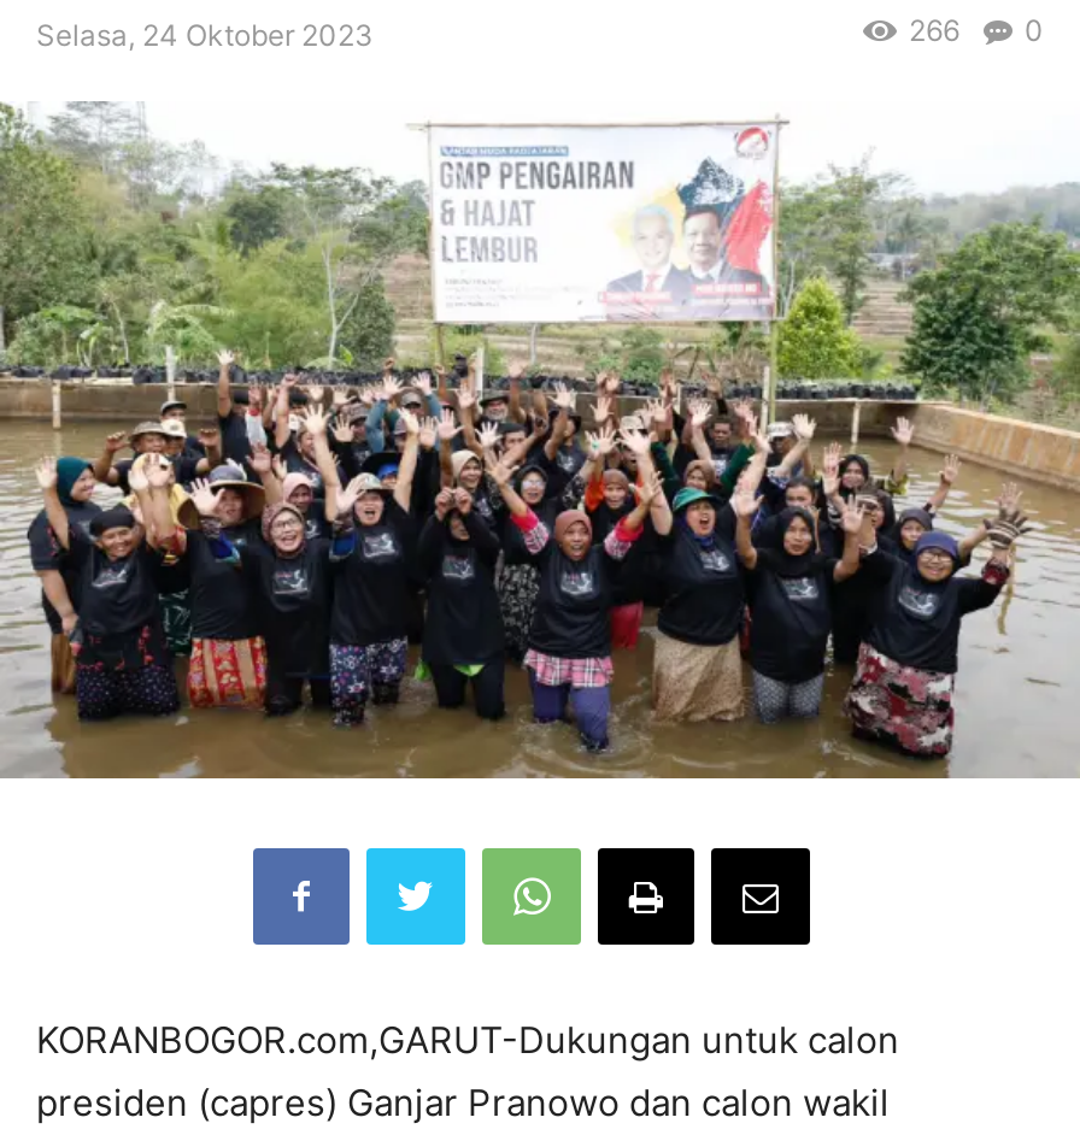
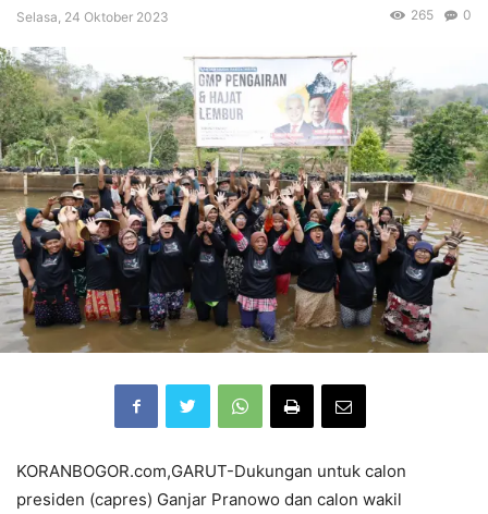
- 266 0
+ 265 0
